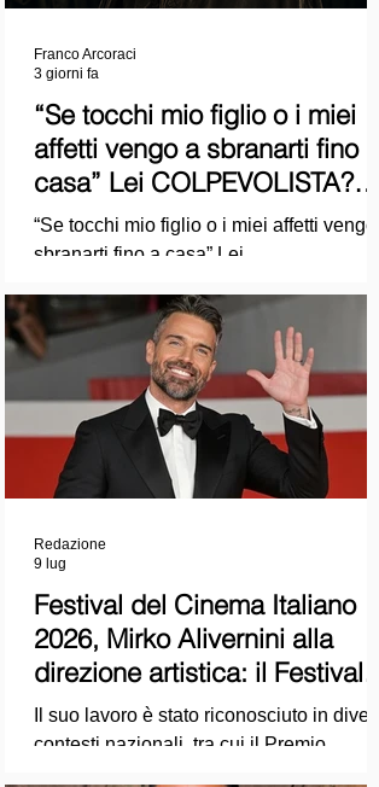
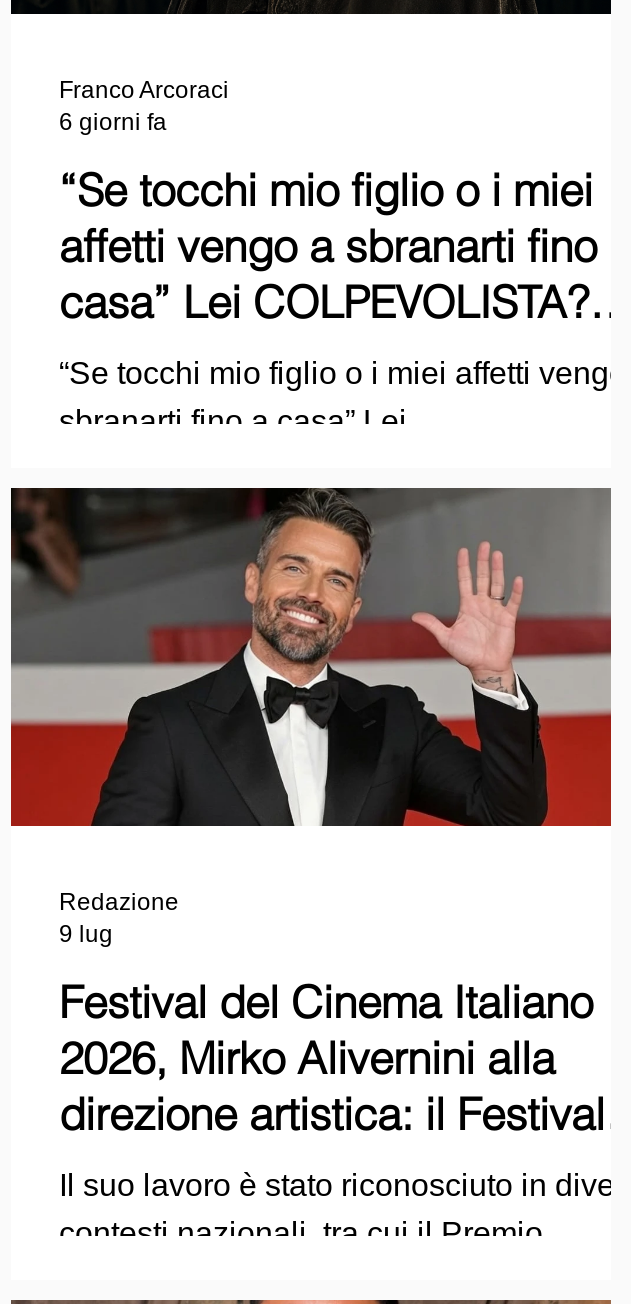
- 3 giorni fa
+ 6 giorni fa
